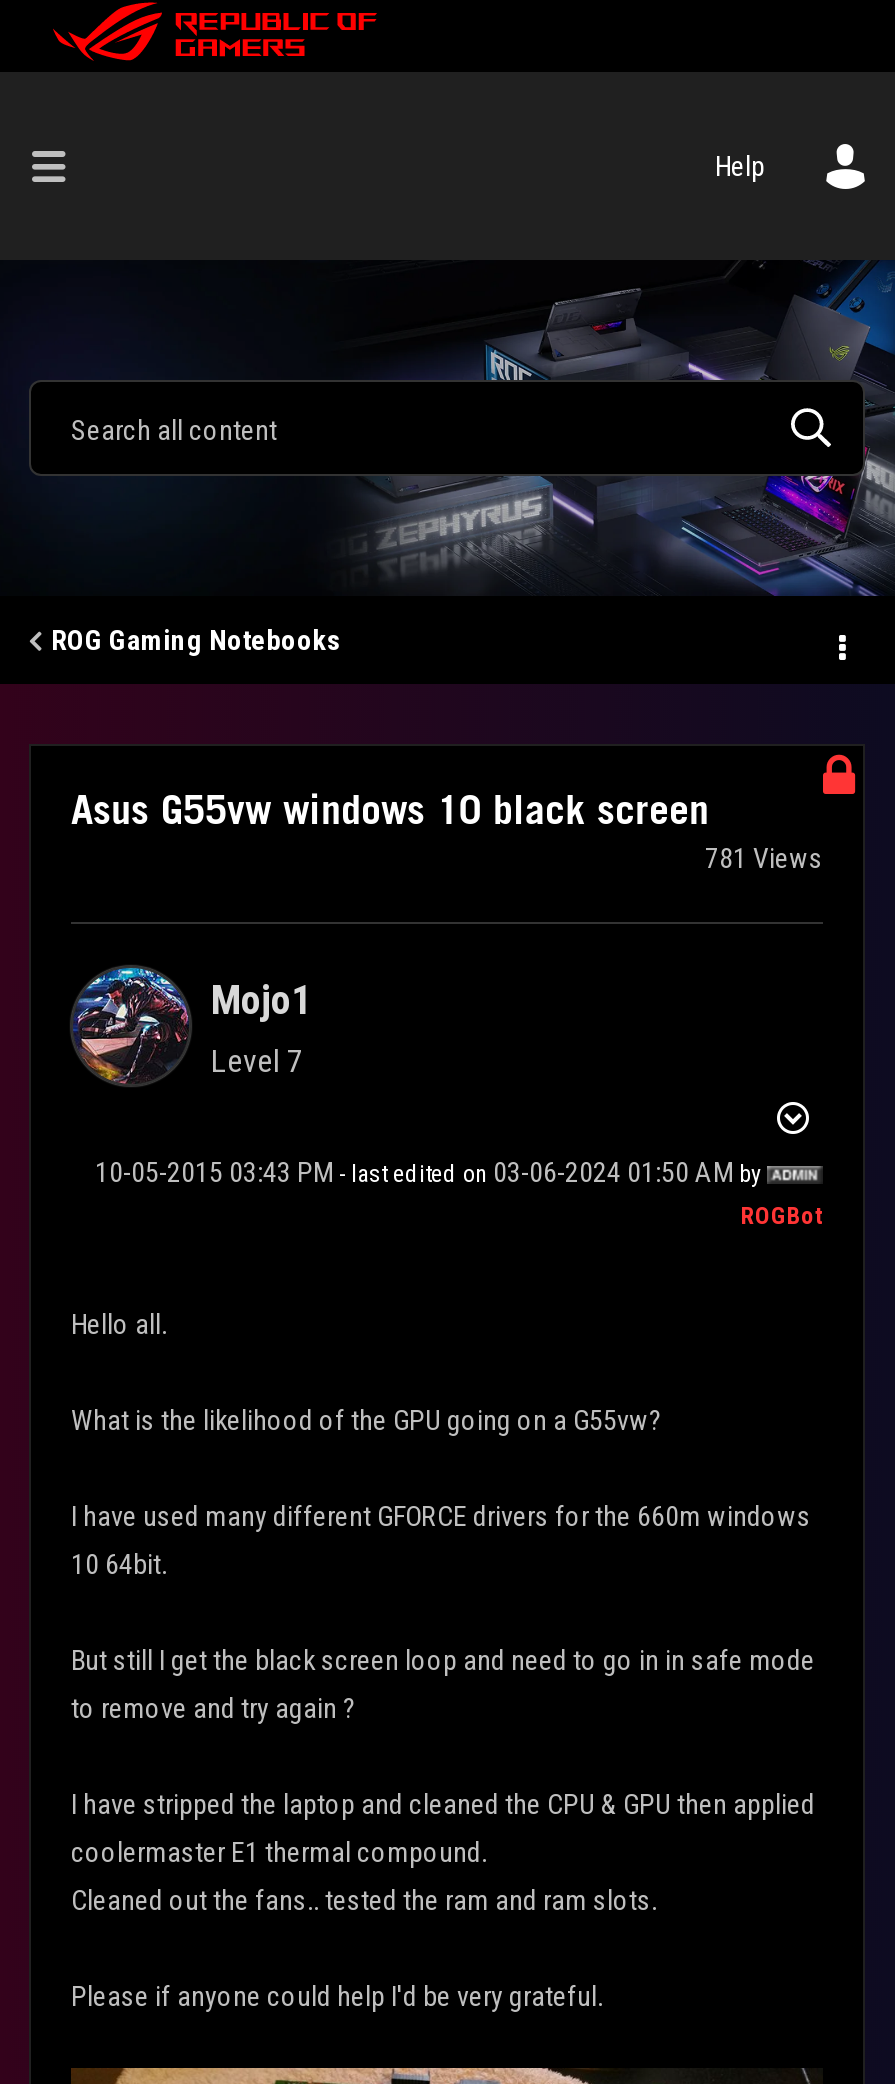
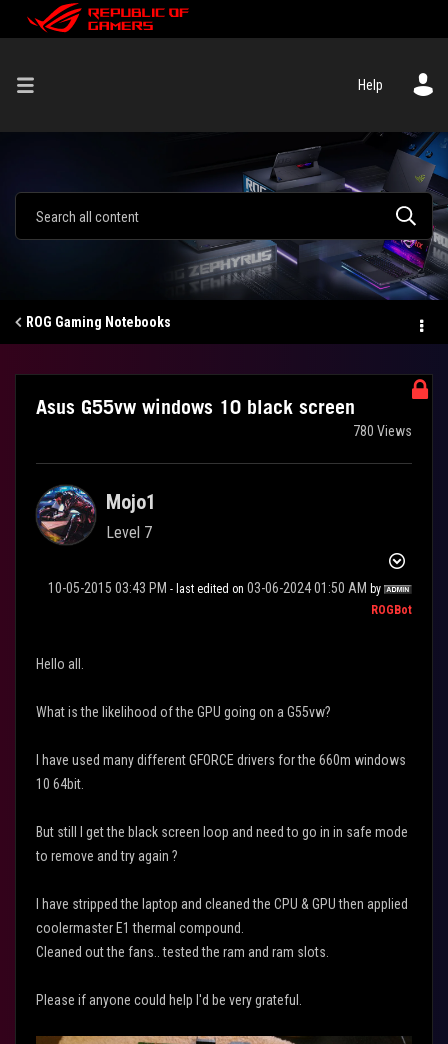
- 781 Views
+ 780 Views
